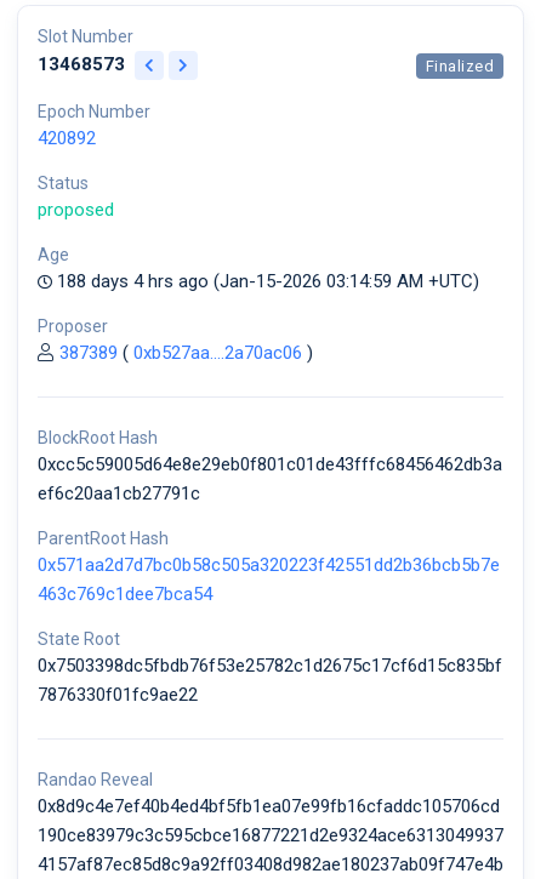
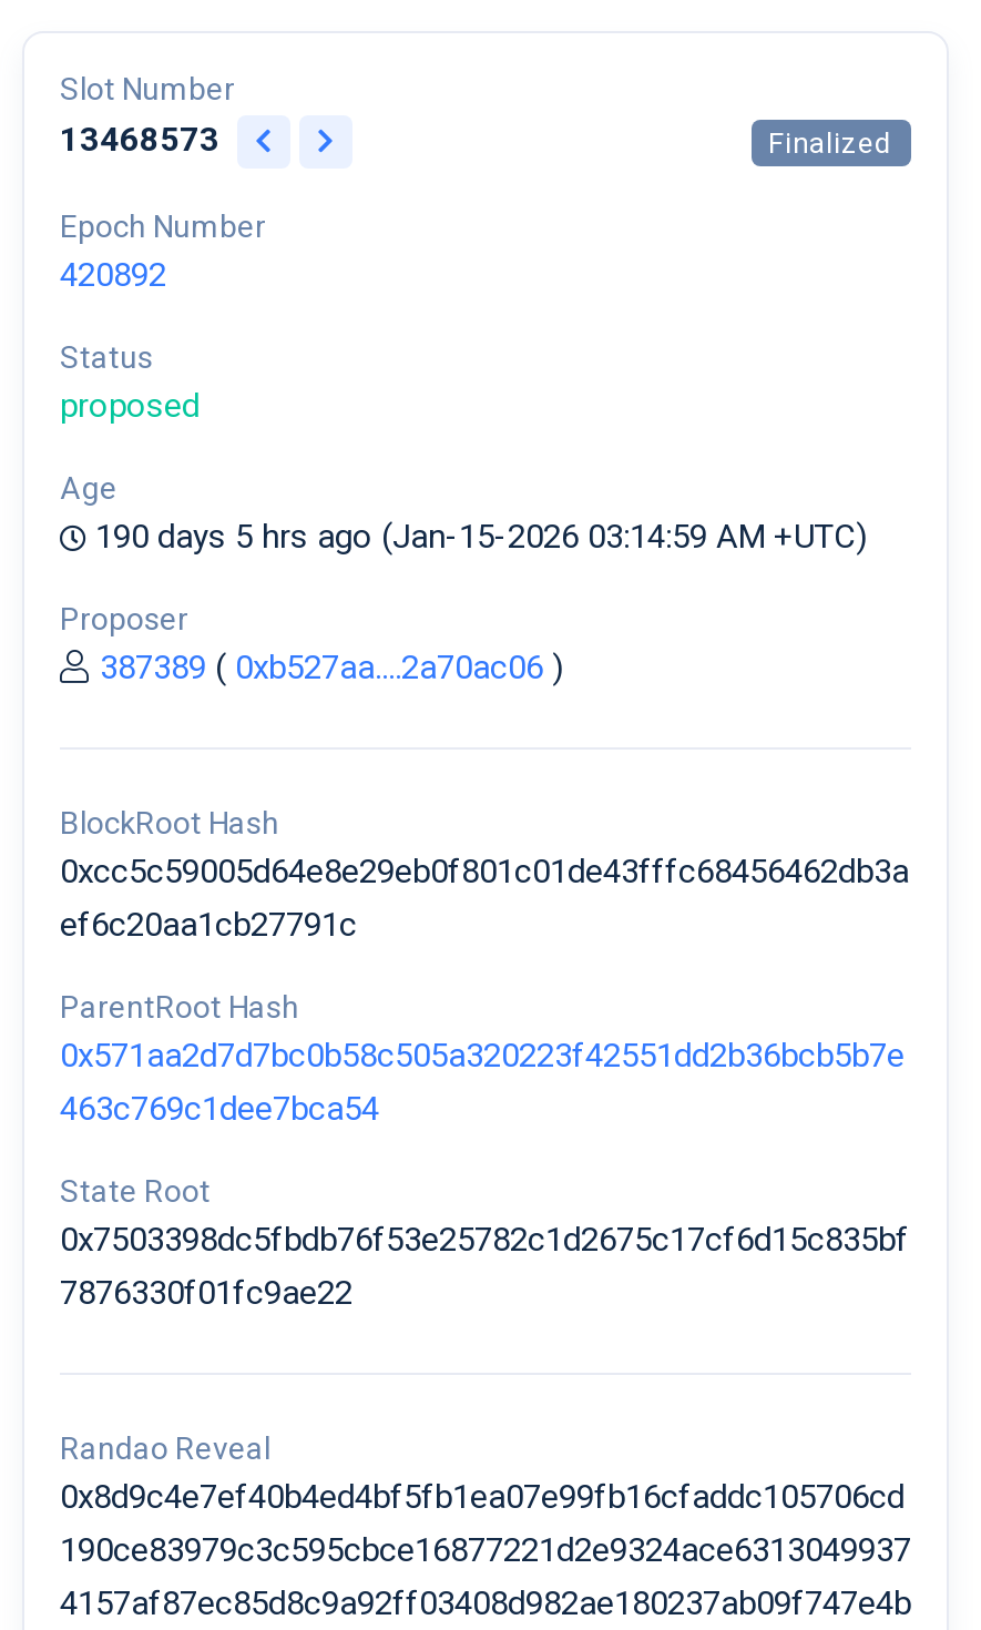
- 188 days 4 hrs ago (Jan-15-2026 03:14:59 AM +UTC)
+ 190 days 5 hrs ago (Jan-15-2026 03:14:59 AM +UTC)
